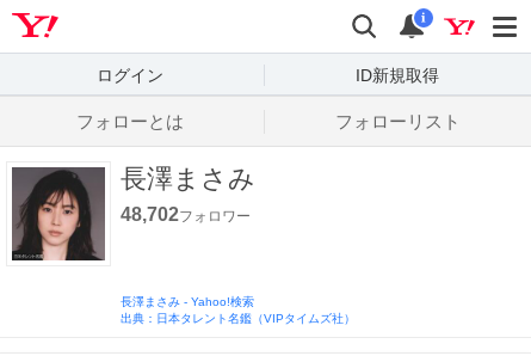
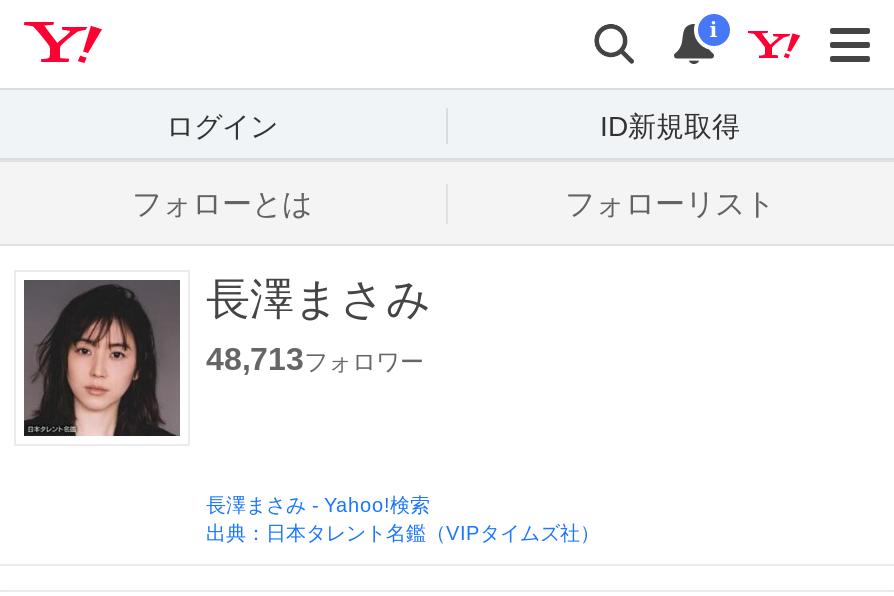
- 48,702フォロワー
+ 48,713フォロワー
